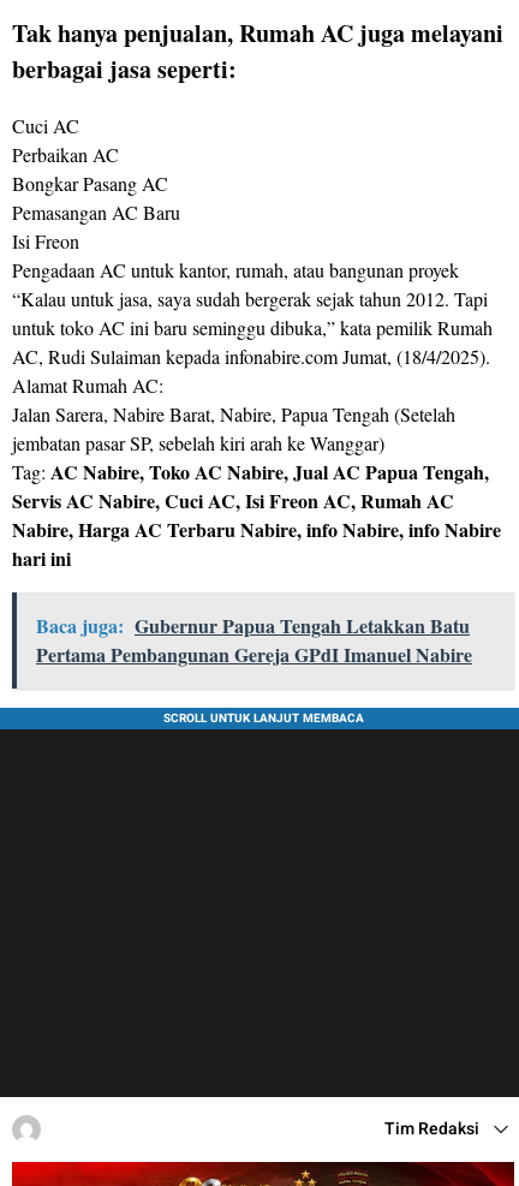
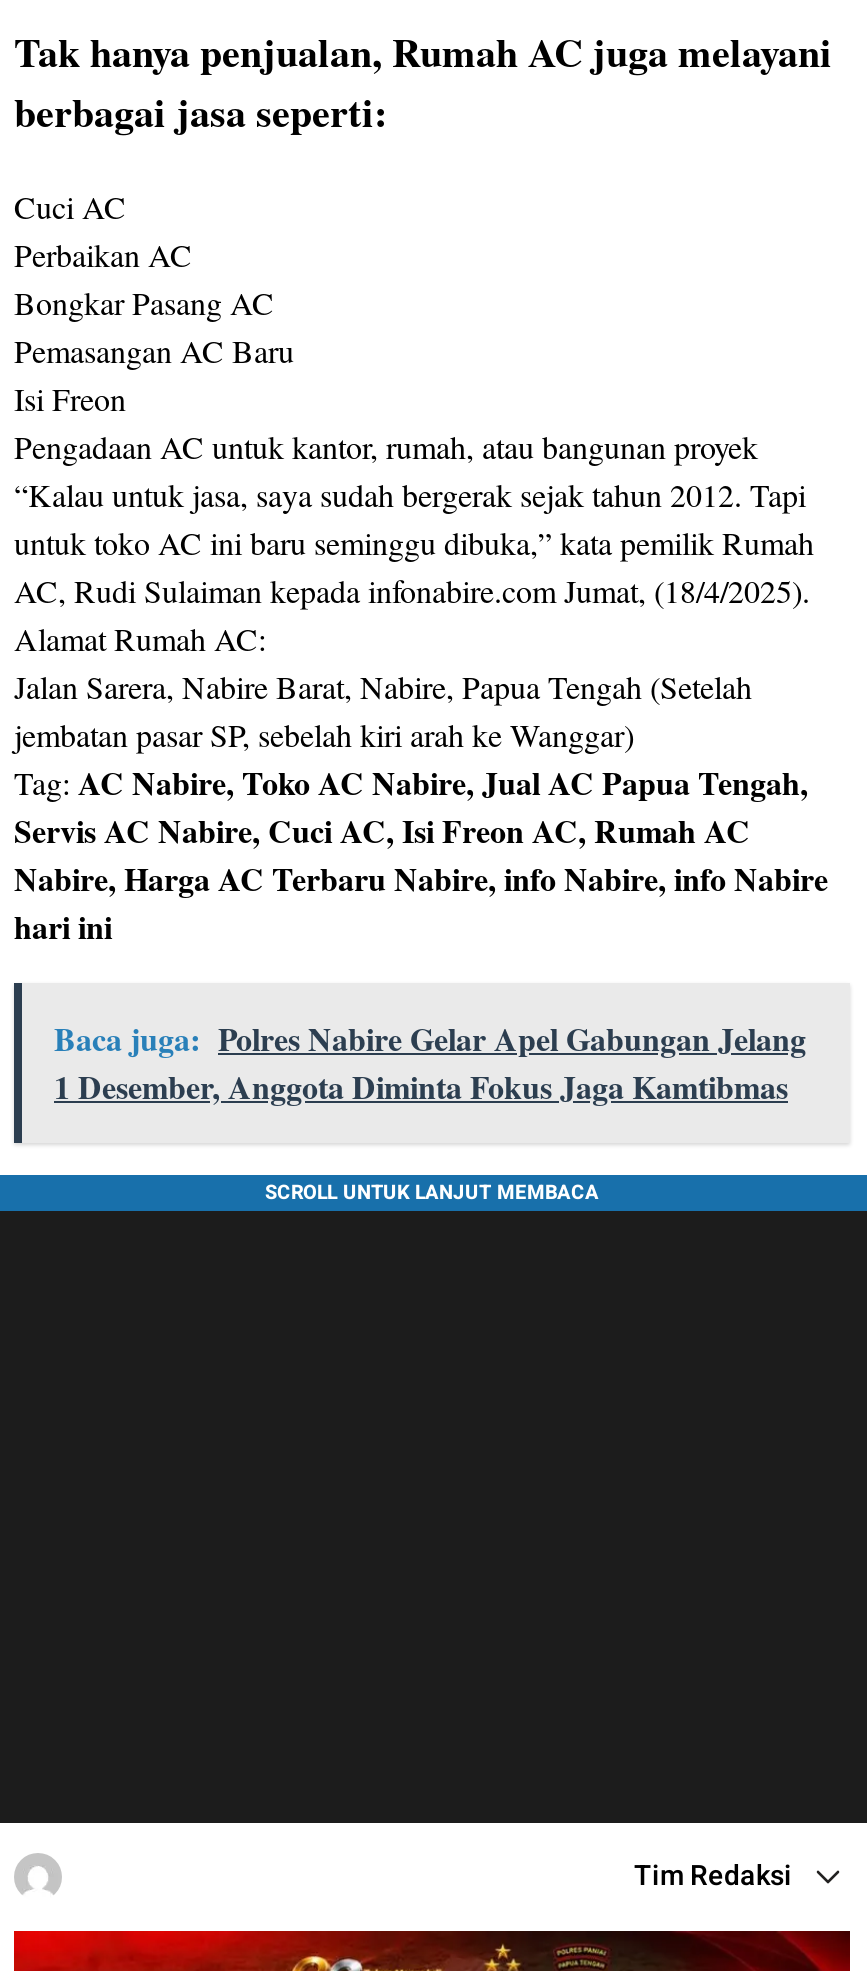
- Baca juga: Gubernur Papua Tengah Letakkan Batu
- Pertama Pembangunan Gereja GPdI Imanuel Nabire
+ Baca juga: Polres Nabire Gelar Apel Gabungan Jelang
+ 1 Desember, Anggota Diminta Fokus Jaga Kamtibmas
